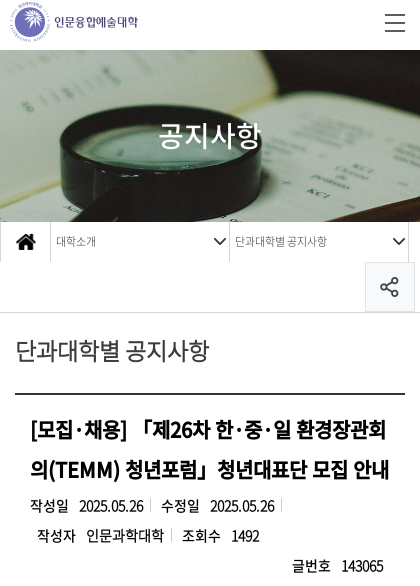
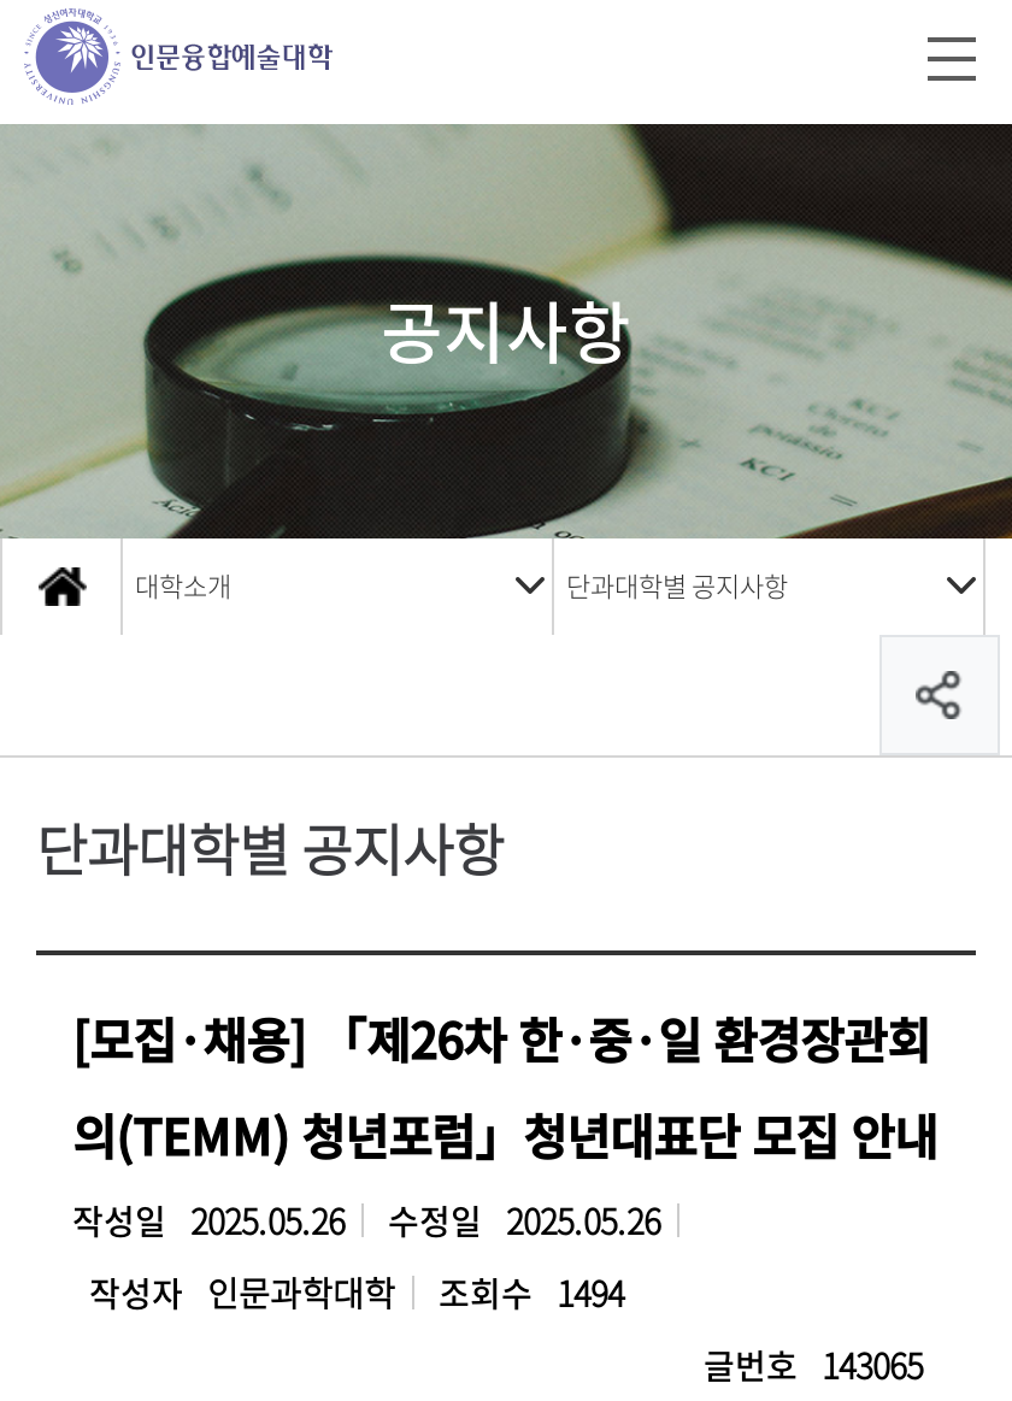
- 작성자 인문과학대학 조회수 1492
+ 작성자 인문과학대학 조회수 1494
